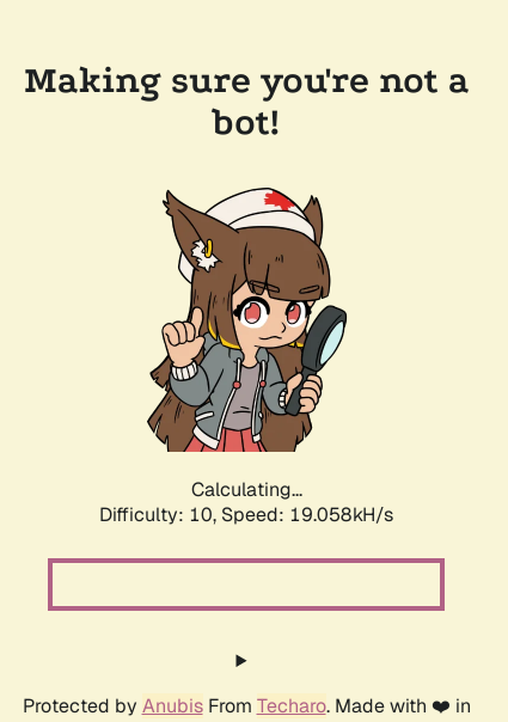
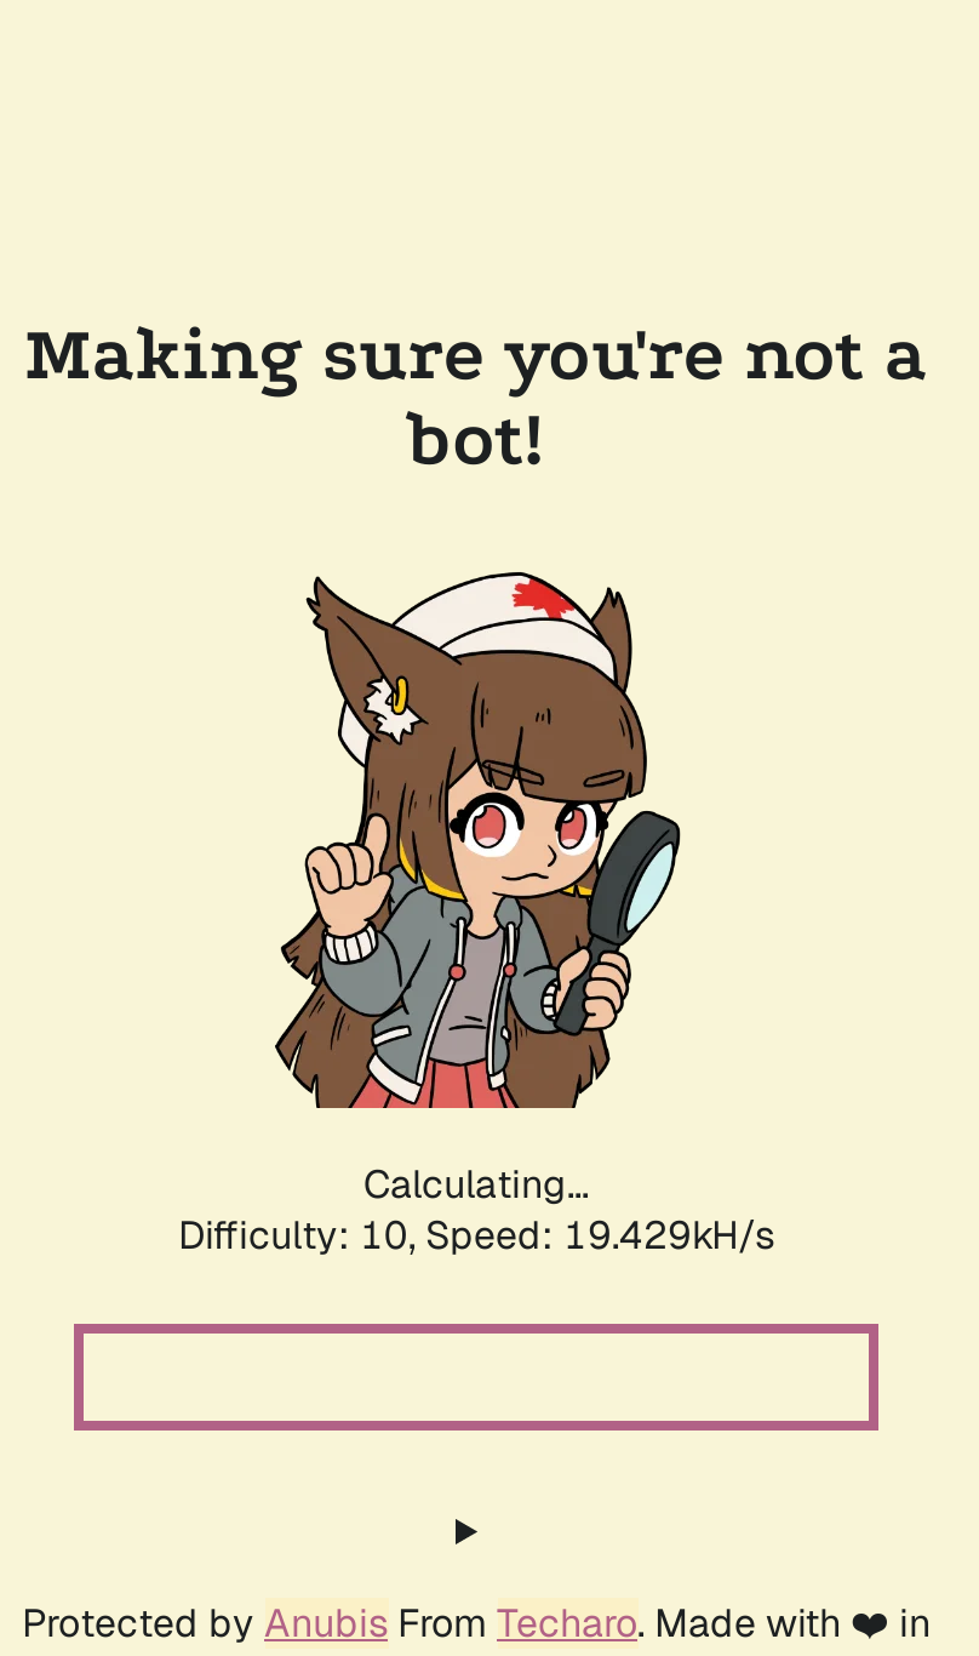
- Difficulty: 10, Speed: 19.058kH/s
+ Difficulty: 10, Speed: 19.429kH/s
